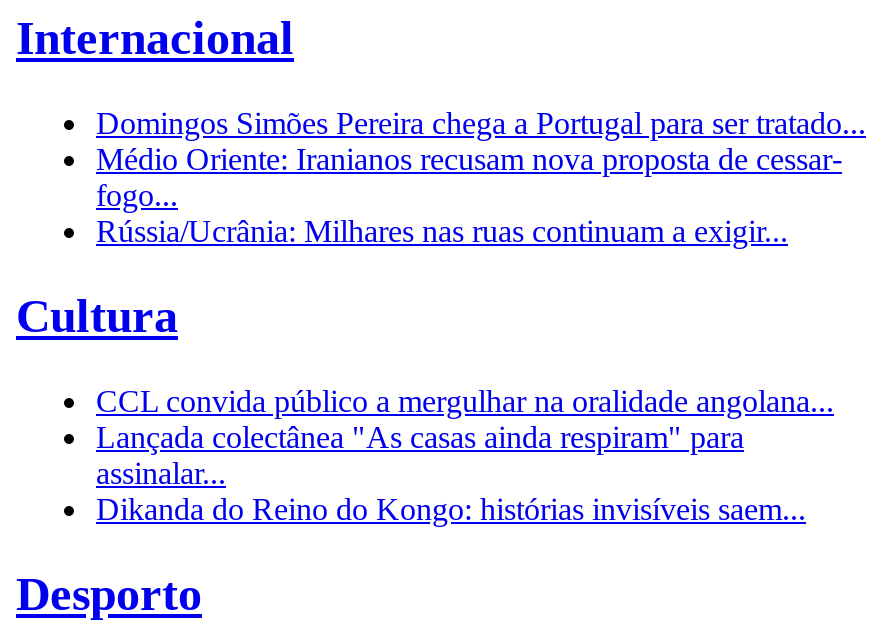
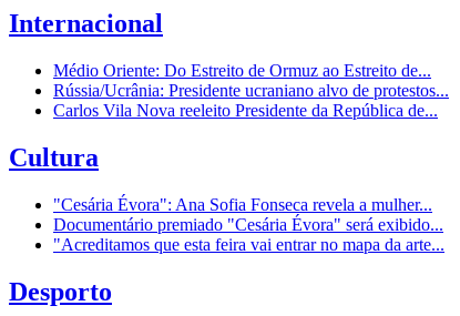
- Domingos Simões Pereira chega a Portugal para ser tratado...
- Médio Oriente: Iranianos recusam nova proposta de cessar-
- fogo...
- Rússia/Ucrânia: Milhares nas ruas continuam a exigir...
+ Médio Oriente: Do Estreito de Ormuz ao Estreito de...
+ Rússia/Ucrânia: Presidente ucraniano alvo de protestos...
+ Carlos Vila Nova reeleito Presidente da República de...

- CCL convida público a mergulhar na oralidade angolana...
- Lançada colectânea "As casas ainda respiram" para
- assinalar...
- Dikanda do Reino do Kongo: histórias invisíveis saem...
+ "Cesária Évora": Ana Sofia Fonseca revela a mulher...
+ Documentário premiado "Cesária Évora" será exibido...
+ "Acreditamos que esta feira vai entrar no mapa da arte...
